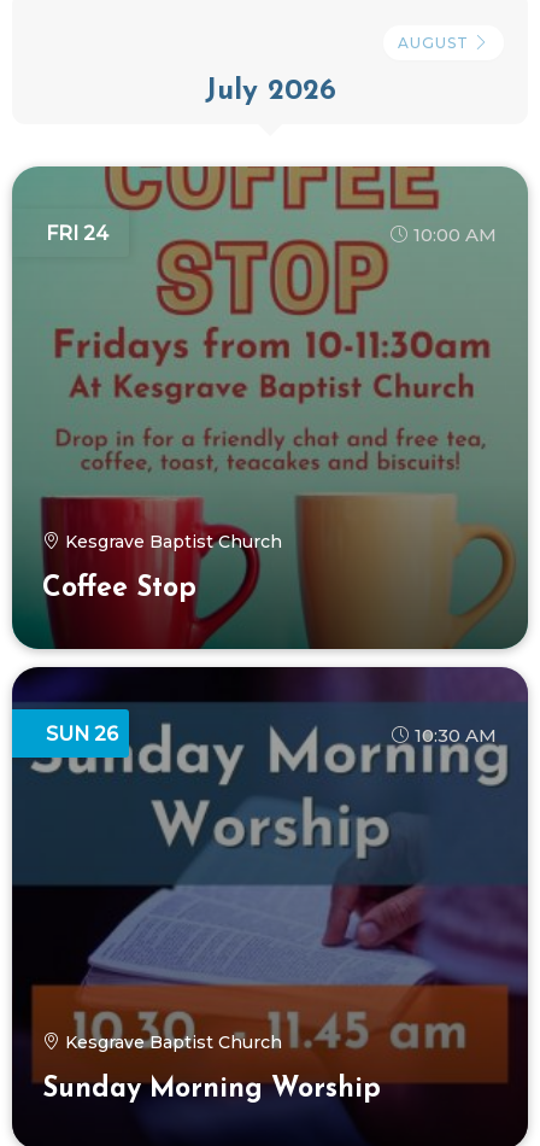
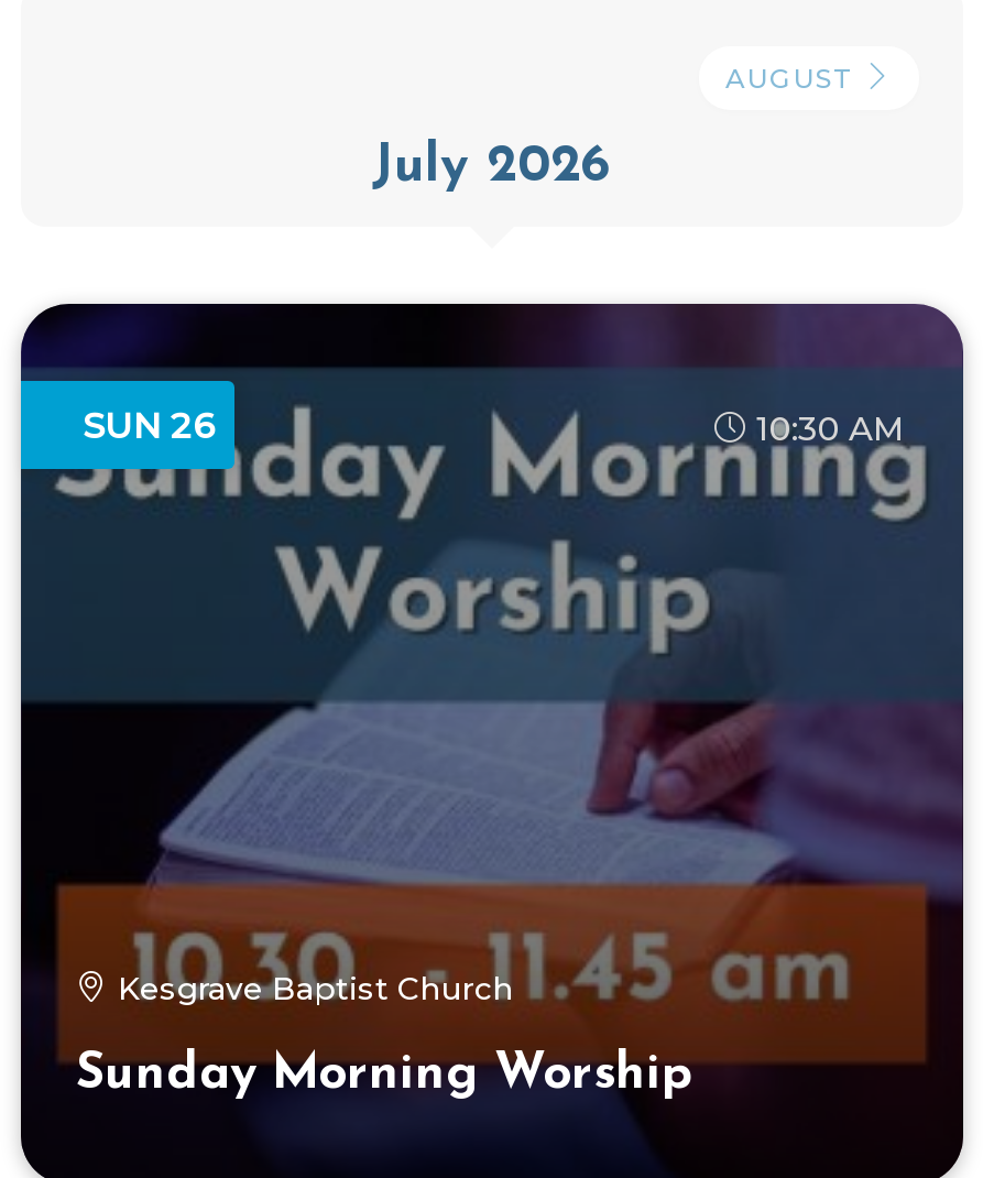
- [image]
- FRI 24
- 10:00 AM

- Kesgrave Baptist Church
- Coffee Stop
